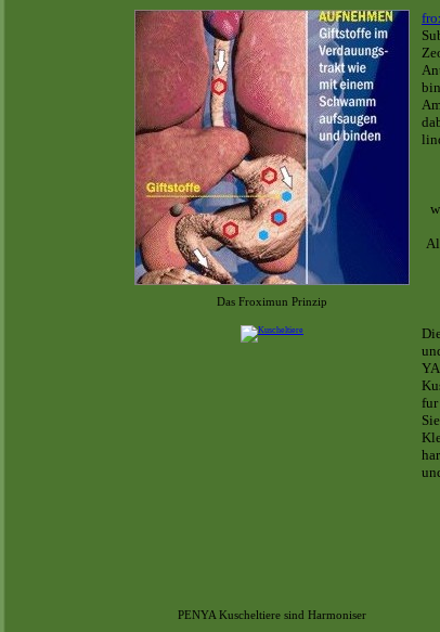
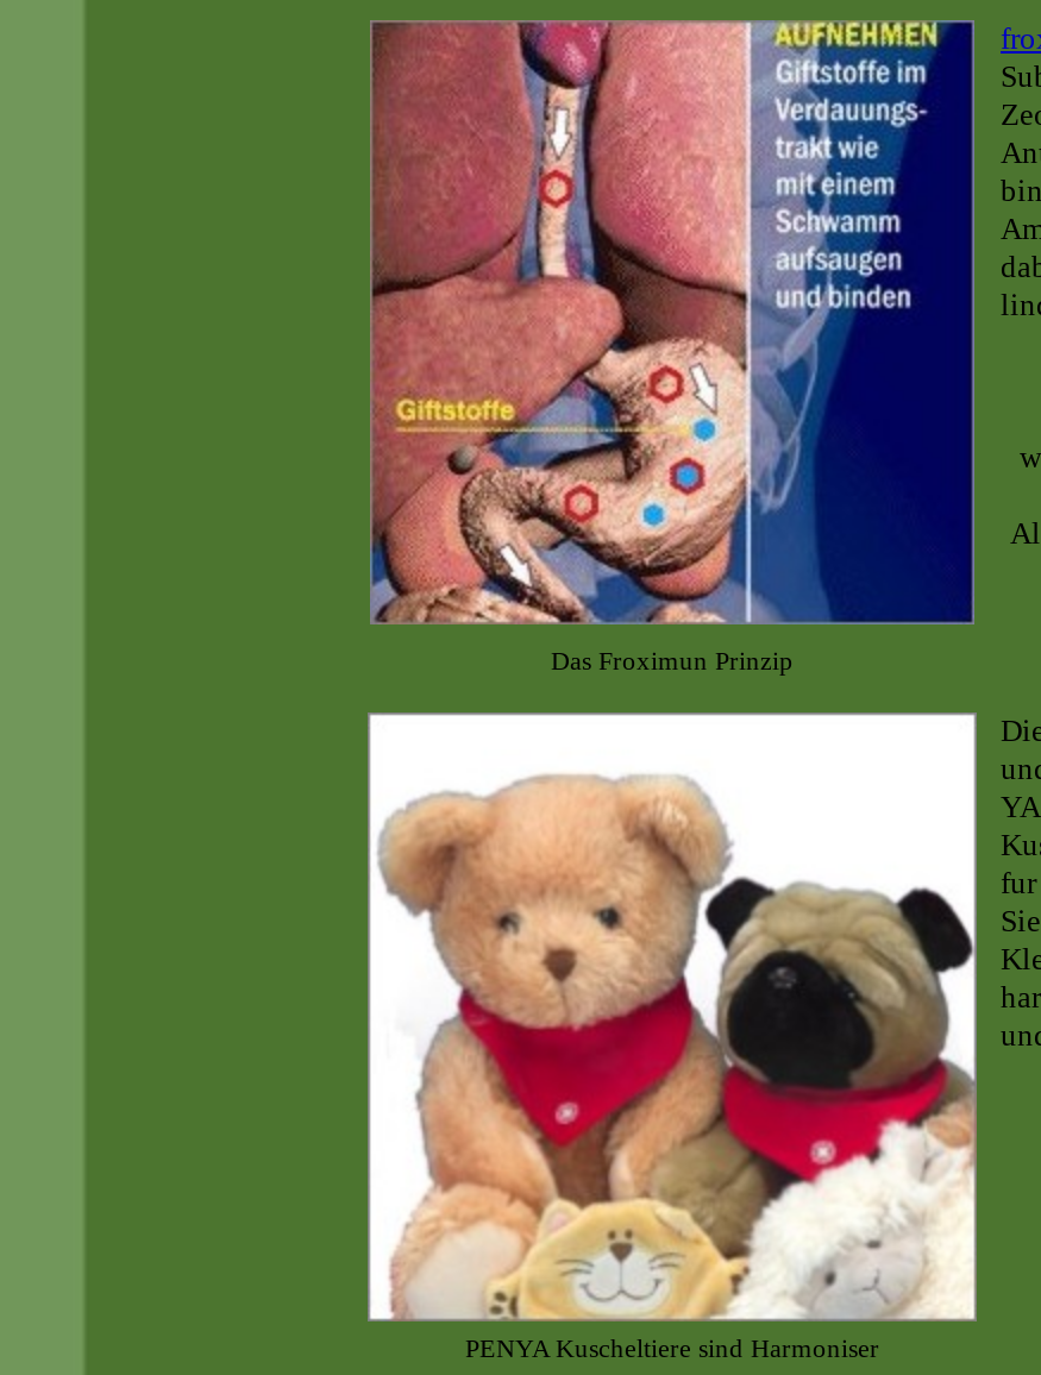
+ [image]
